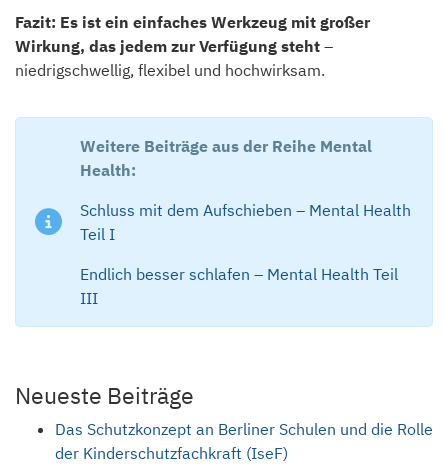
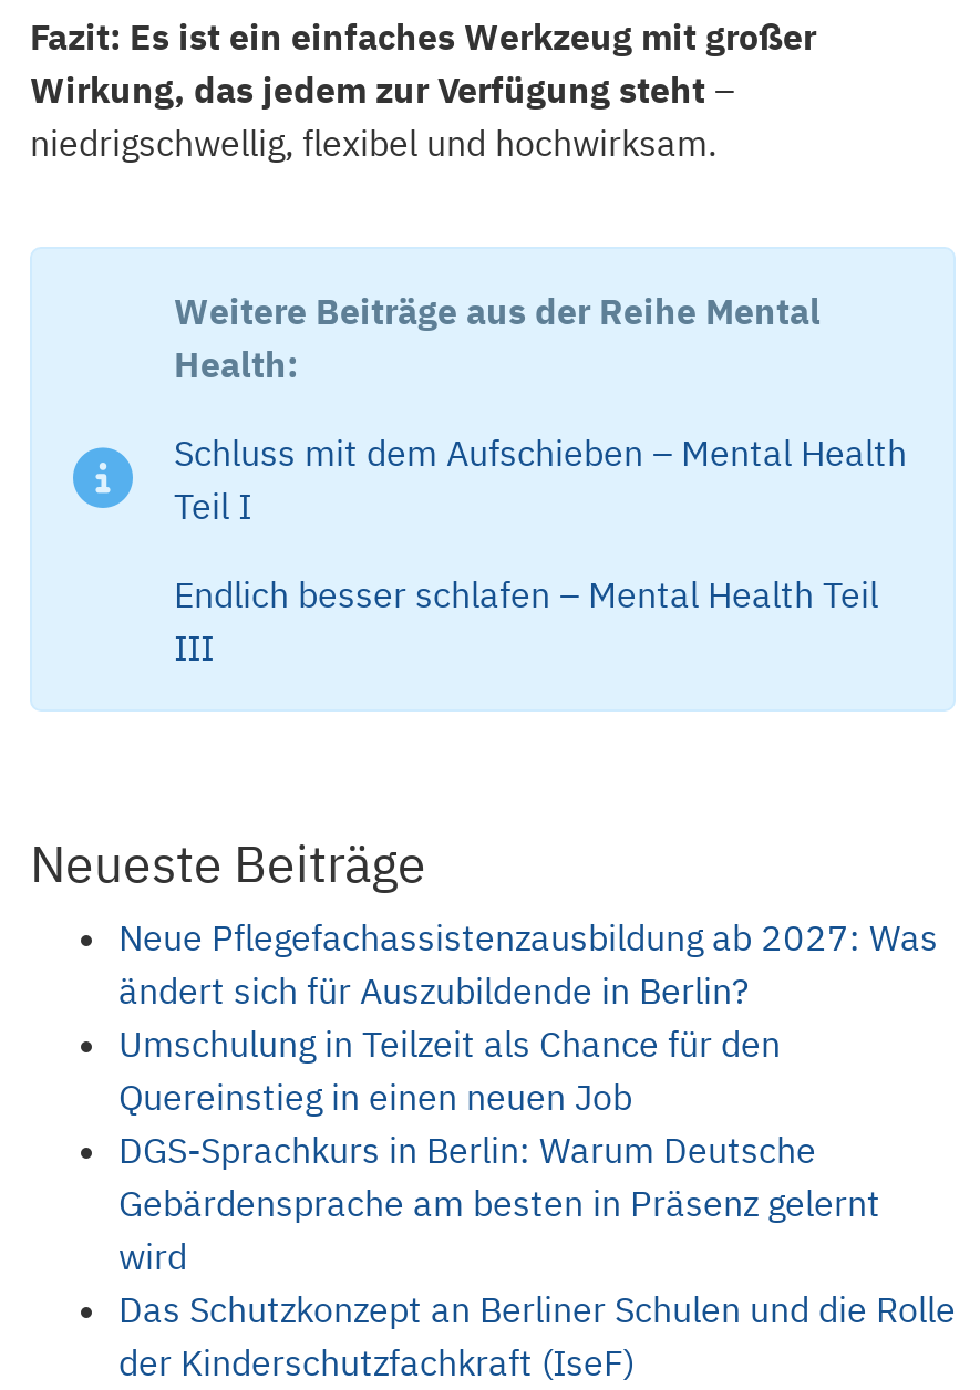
+ Neue Pflegefachassistenzausbildung ab 2027: Was
+ ändert sich für Auszubildende in Berlin?
+ Umschulung in Teilzeit als Chance für den
+ Quereinstieg in einen neuen Job
+ DGS-Sprachkurs in Berlin: Warum Deutsche
+ Gebärdensprache am besten in Präsenz gelernt
+ wird
